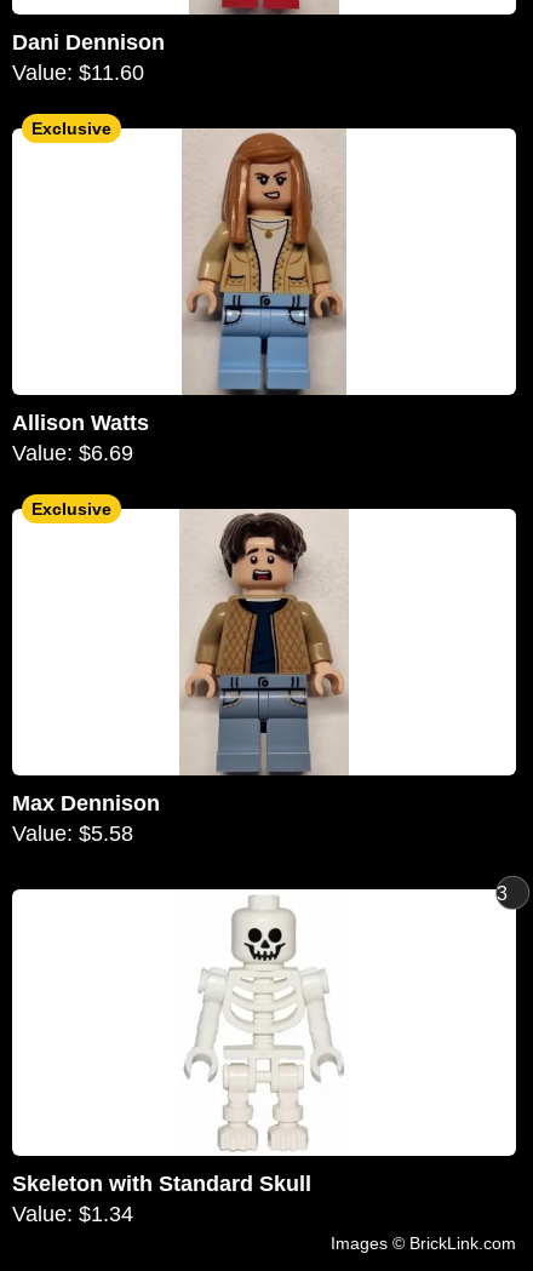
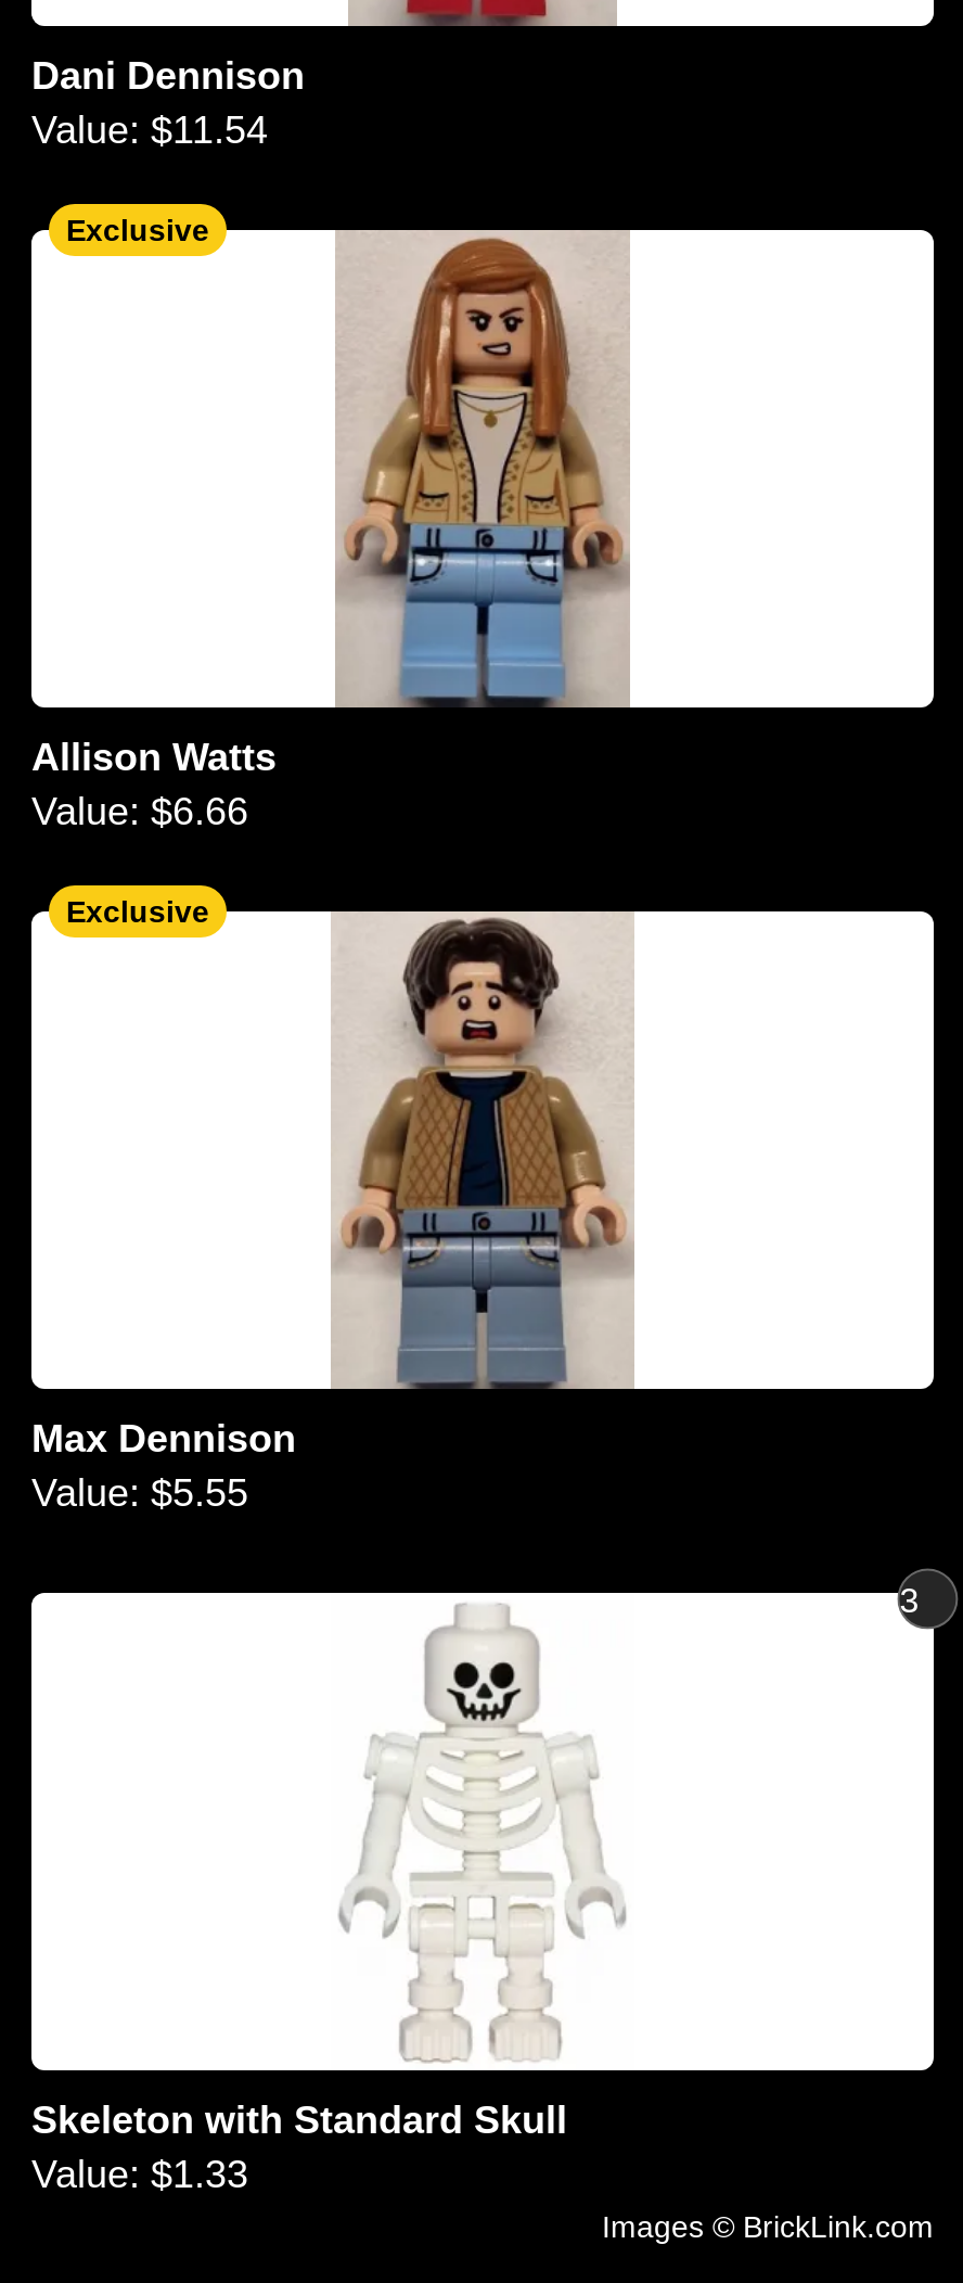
- Value: $11.60
+ Value: $11.54

- Value: $6.69
+ Value: $6.66

- Value: $5.58
+ Value: $5.55

- Value: $1.34
+ Value: $1.33
